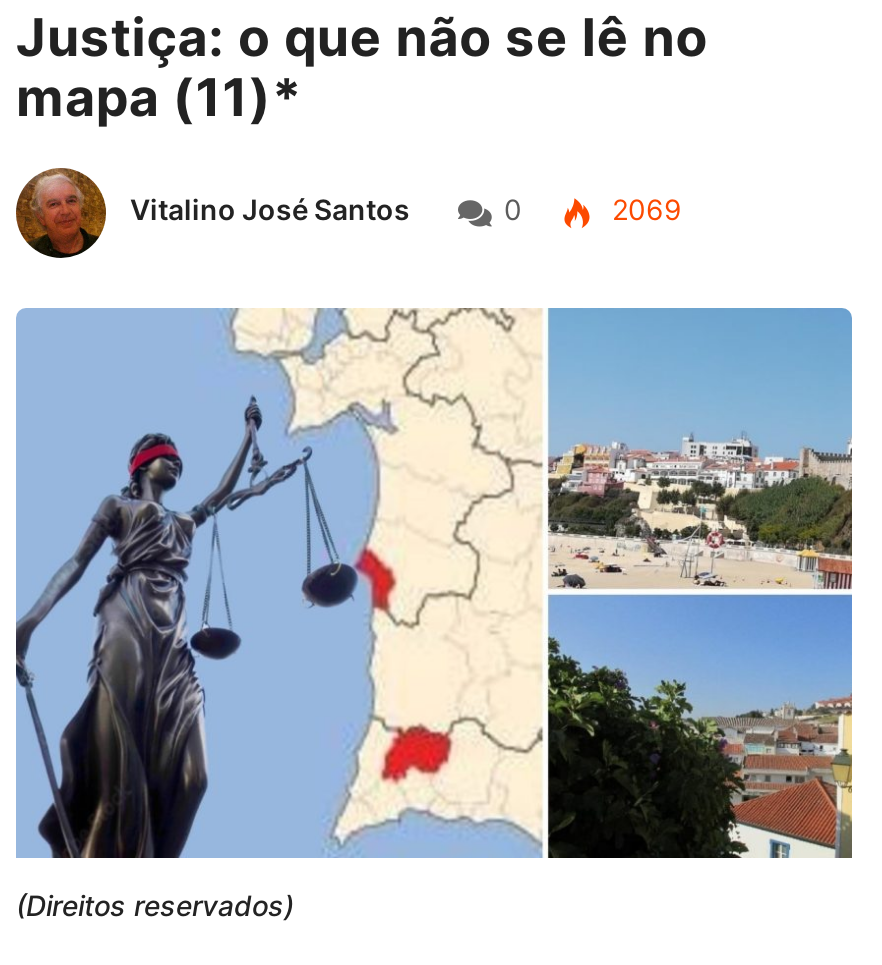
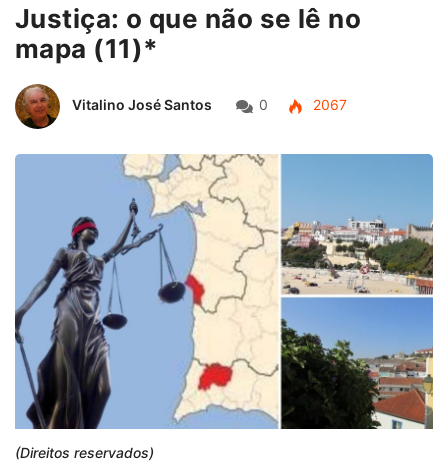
- 2069
+ 2067
